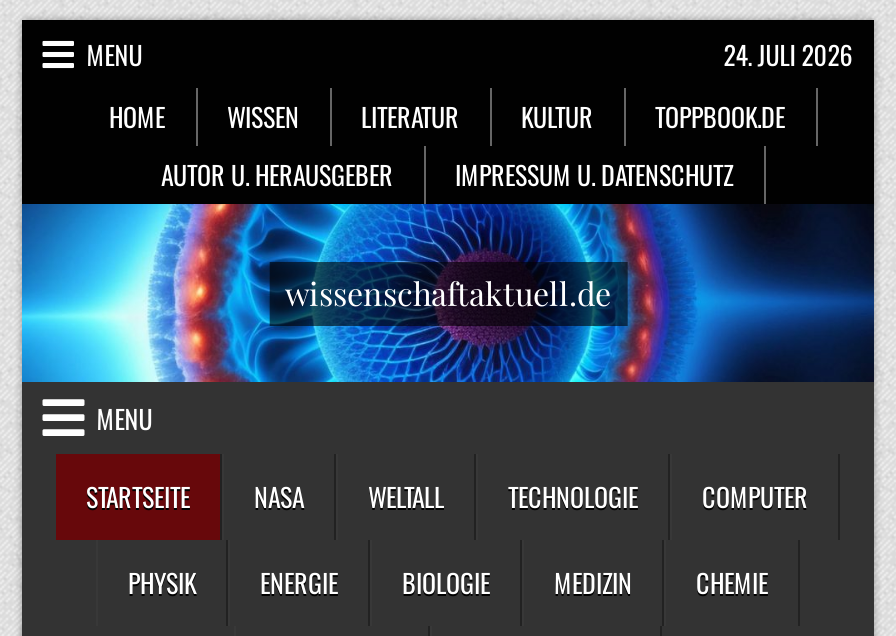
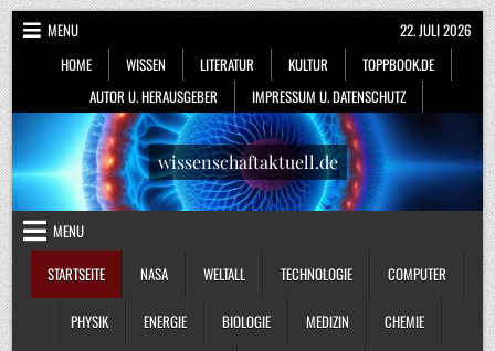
- 24. JULI 2026
+ 22. JULI 2026
